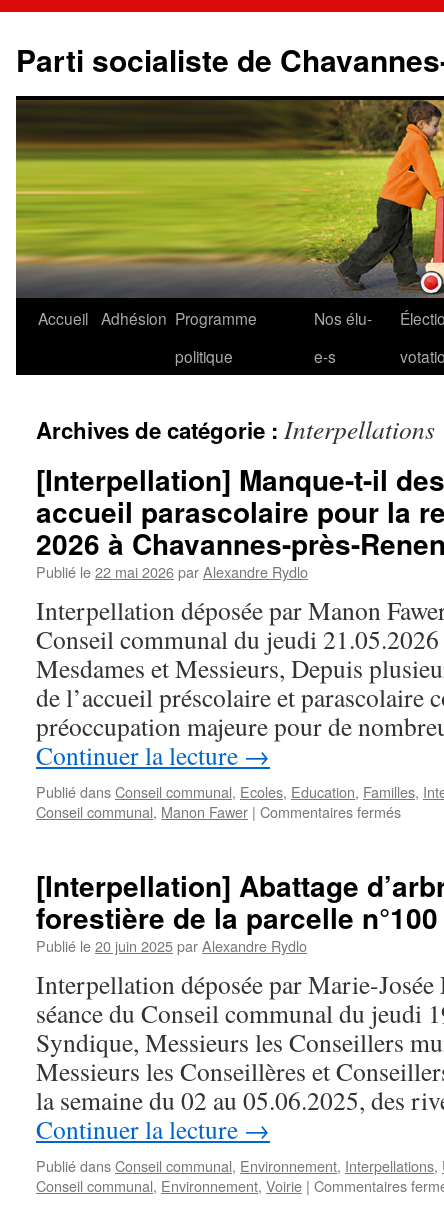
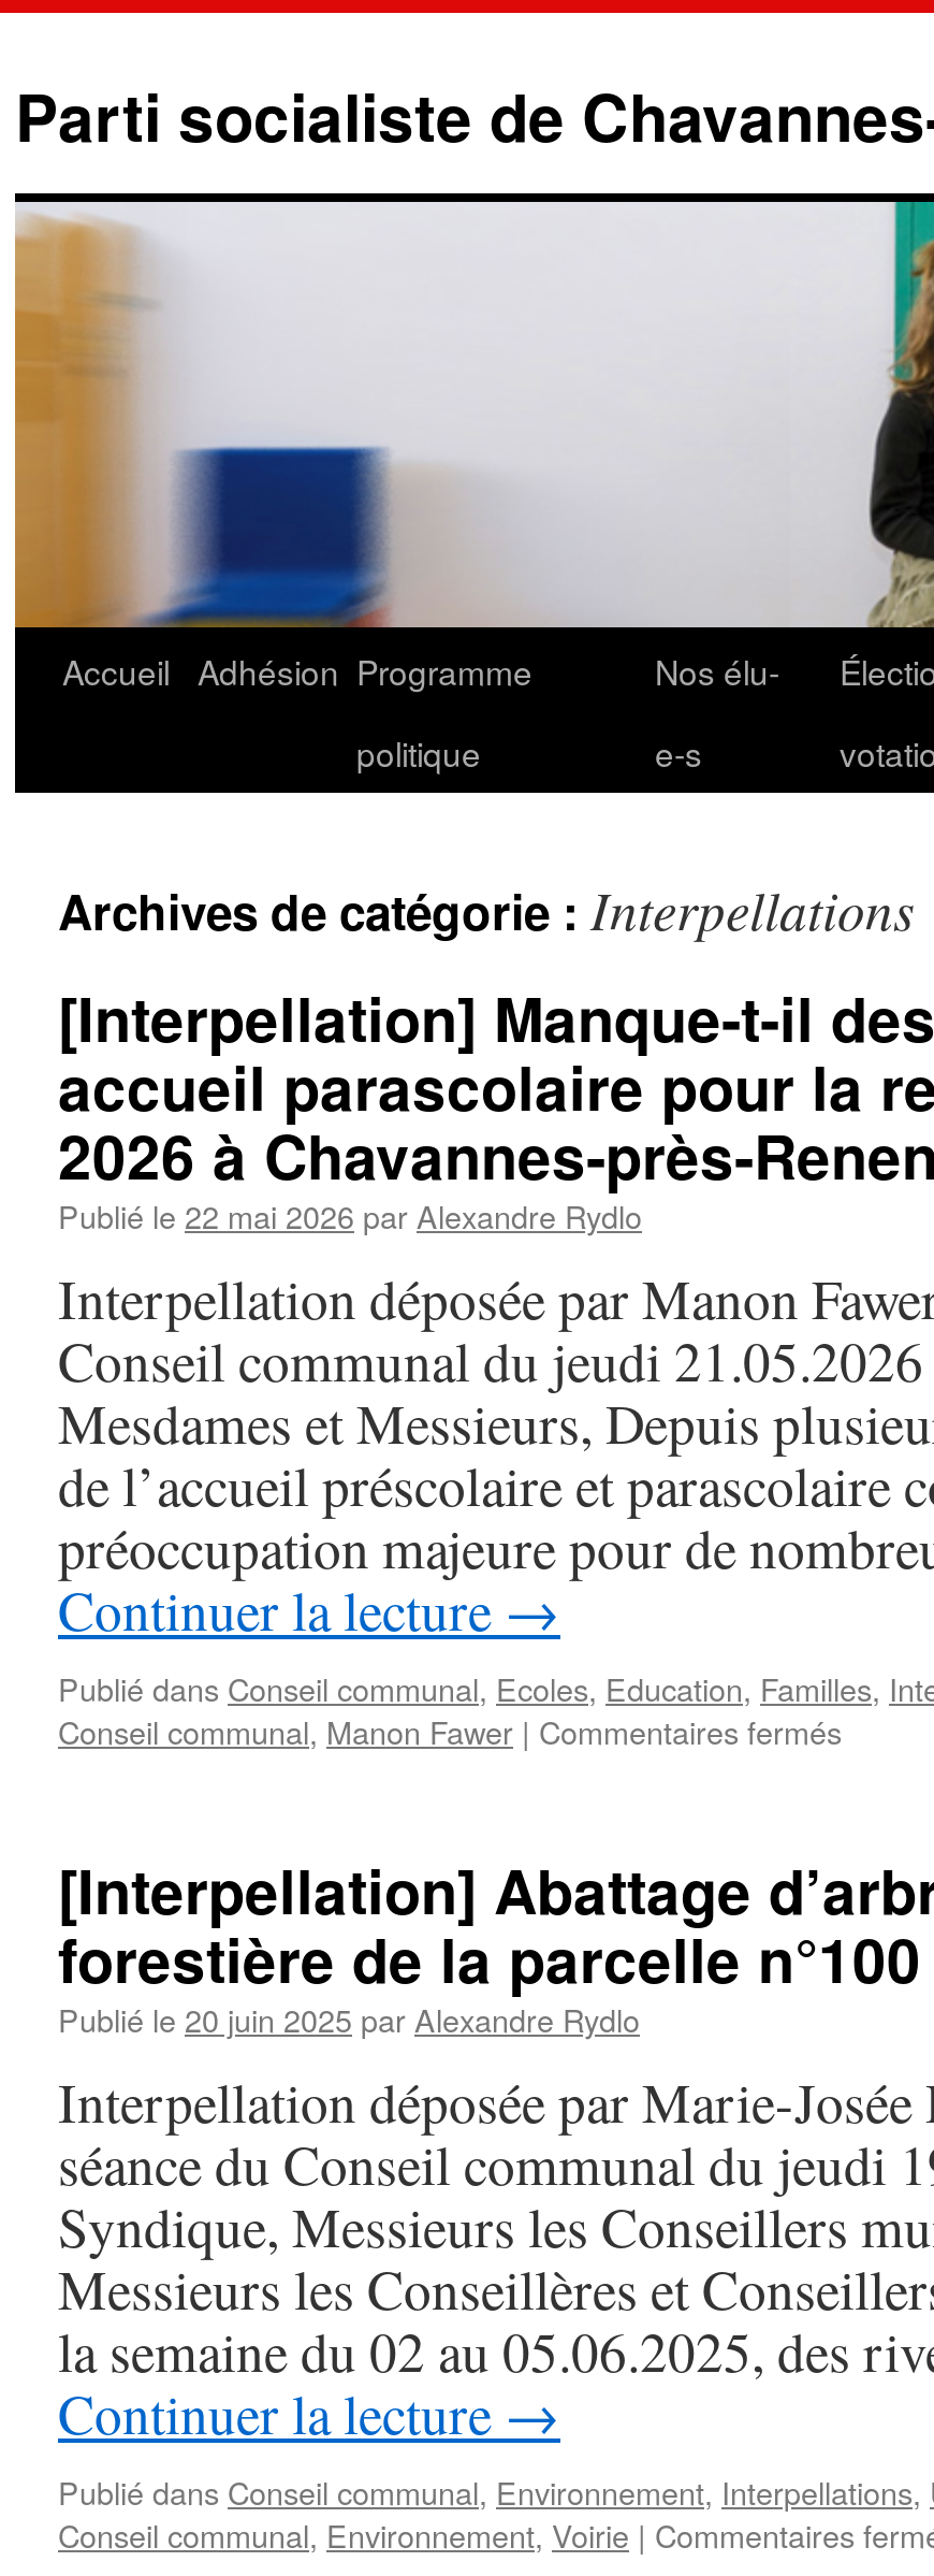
- [image]
+ [image]
